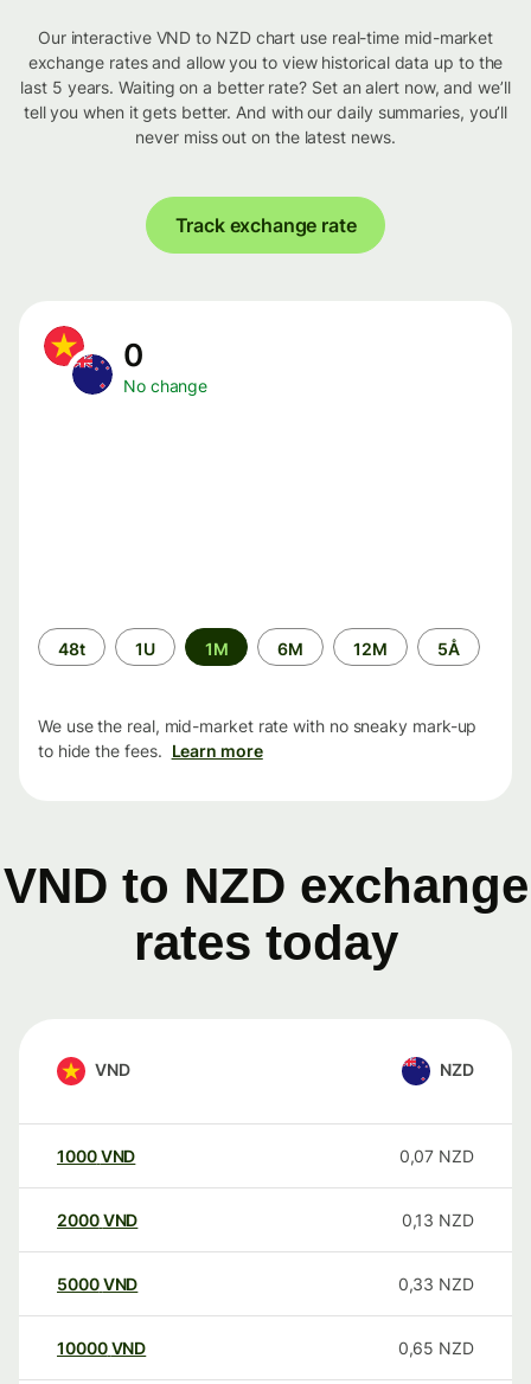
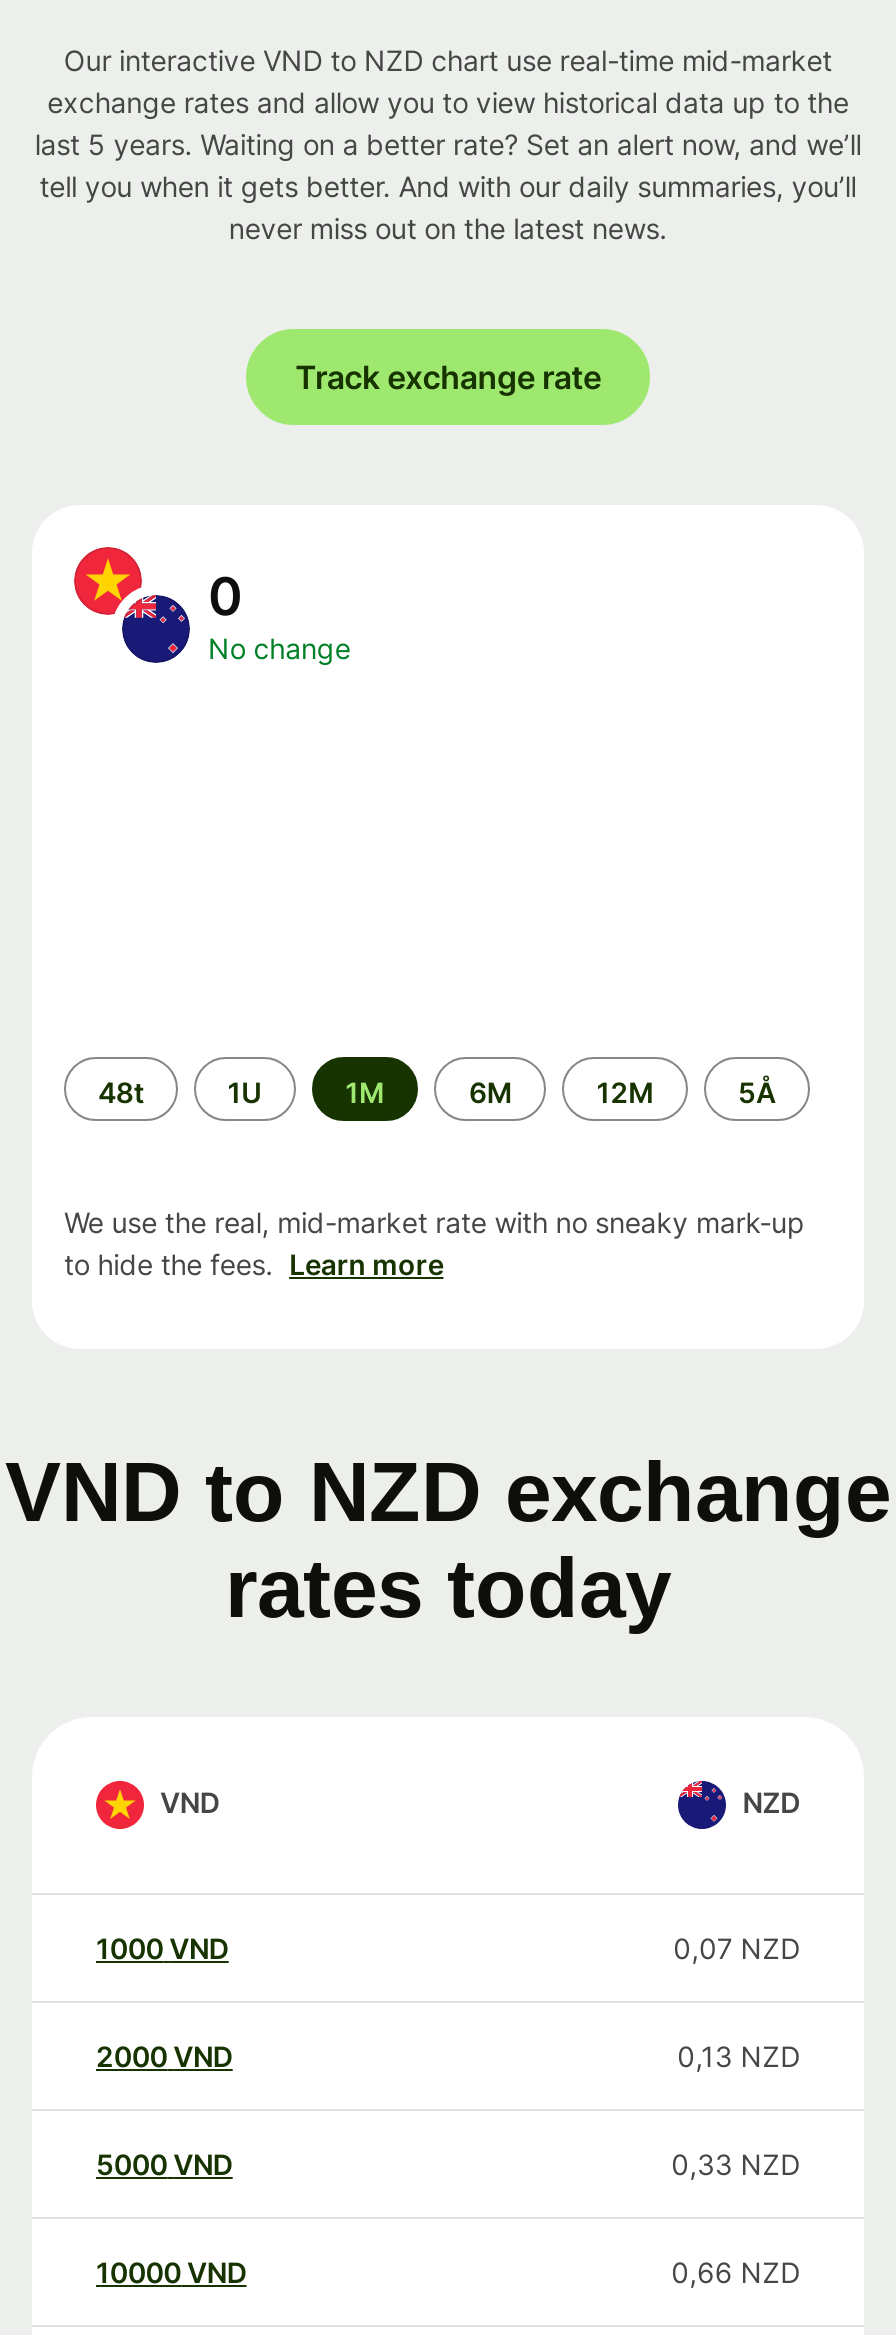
- 0,65 NZD
+ 0,66 NZD
